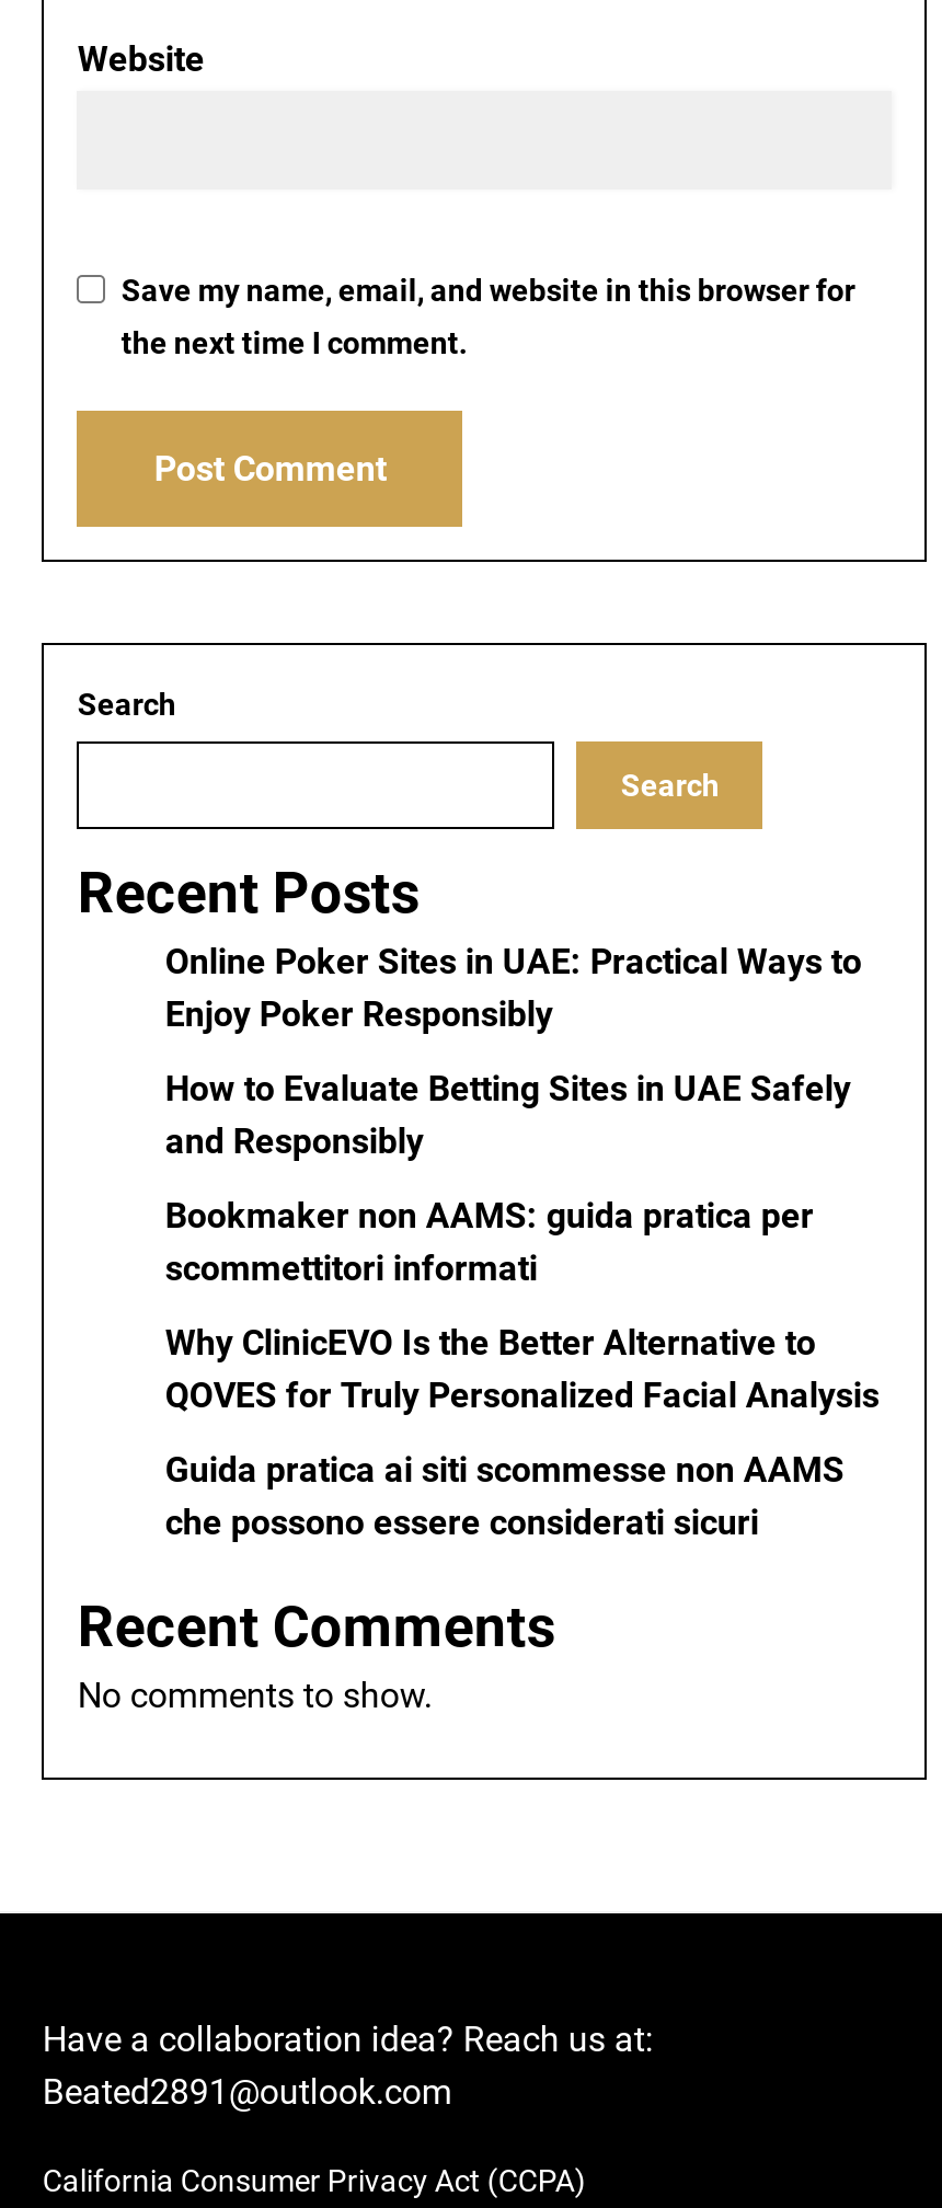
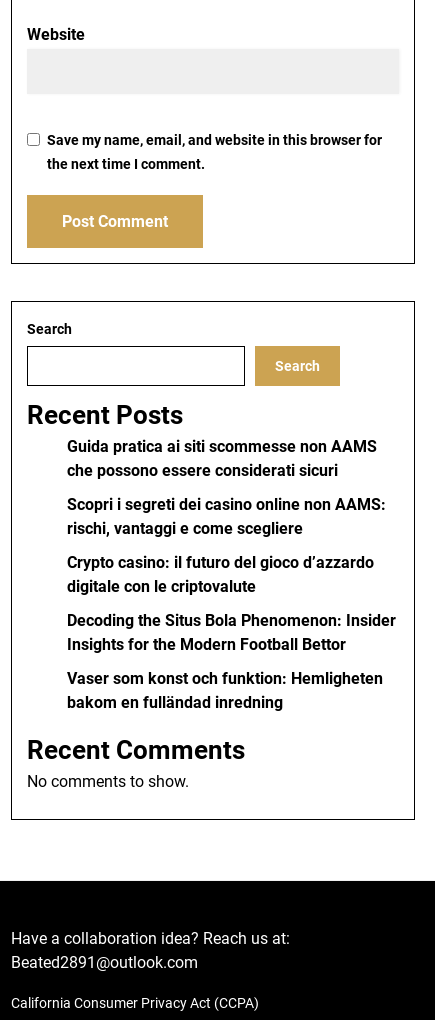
- Online Poker Sites in UAE: Practical Ways to
- Enjoy Poker Responsibly
- How to Evaluate Betting Sites in UAE Safely
- and Responsibly
- Bookmaker non AAMS: guida pratica per
- scommettitori informati
- Why ClinicEVO Is the Better Alternative to
- QOVES for Truly Personalized Facial Analysis

moved up: Guida pratica ai siti scommesse non AAMS | che possono essere considerati sicuri

+ Scopri i segreti dei casino online non AAMS:
+ rischi, vantaggi e come scegliere
+ Crypto casino: il futuro del gioco d’azzardo
+ digitale con le criptovalute
+ Decoding the Situs Bola Phenomenon: Insider
+ Insights for the Modern Football Bettor
+ Vaser som konst och funktion: Hemligheten
+ bakom en fulländad inredning
